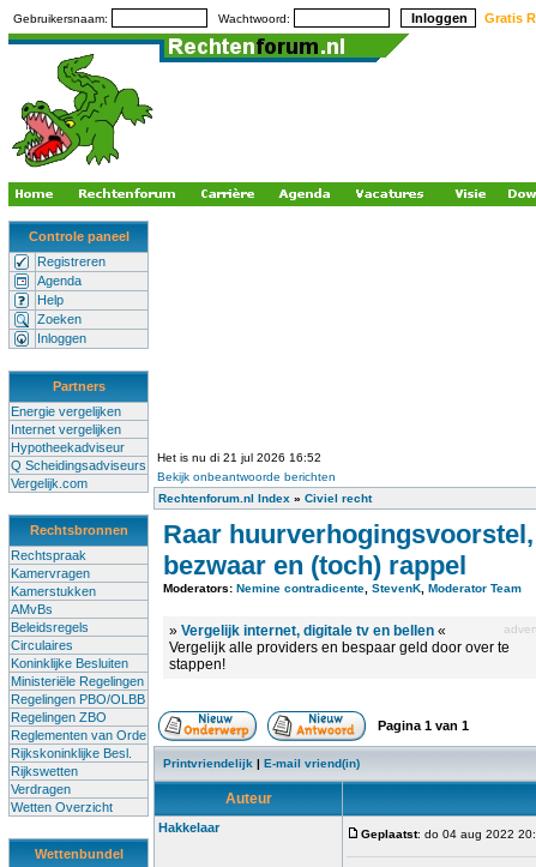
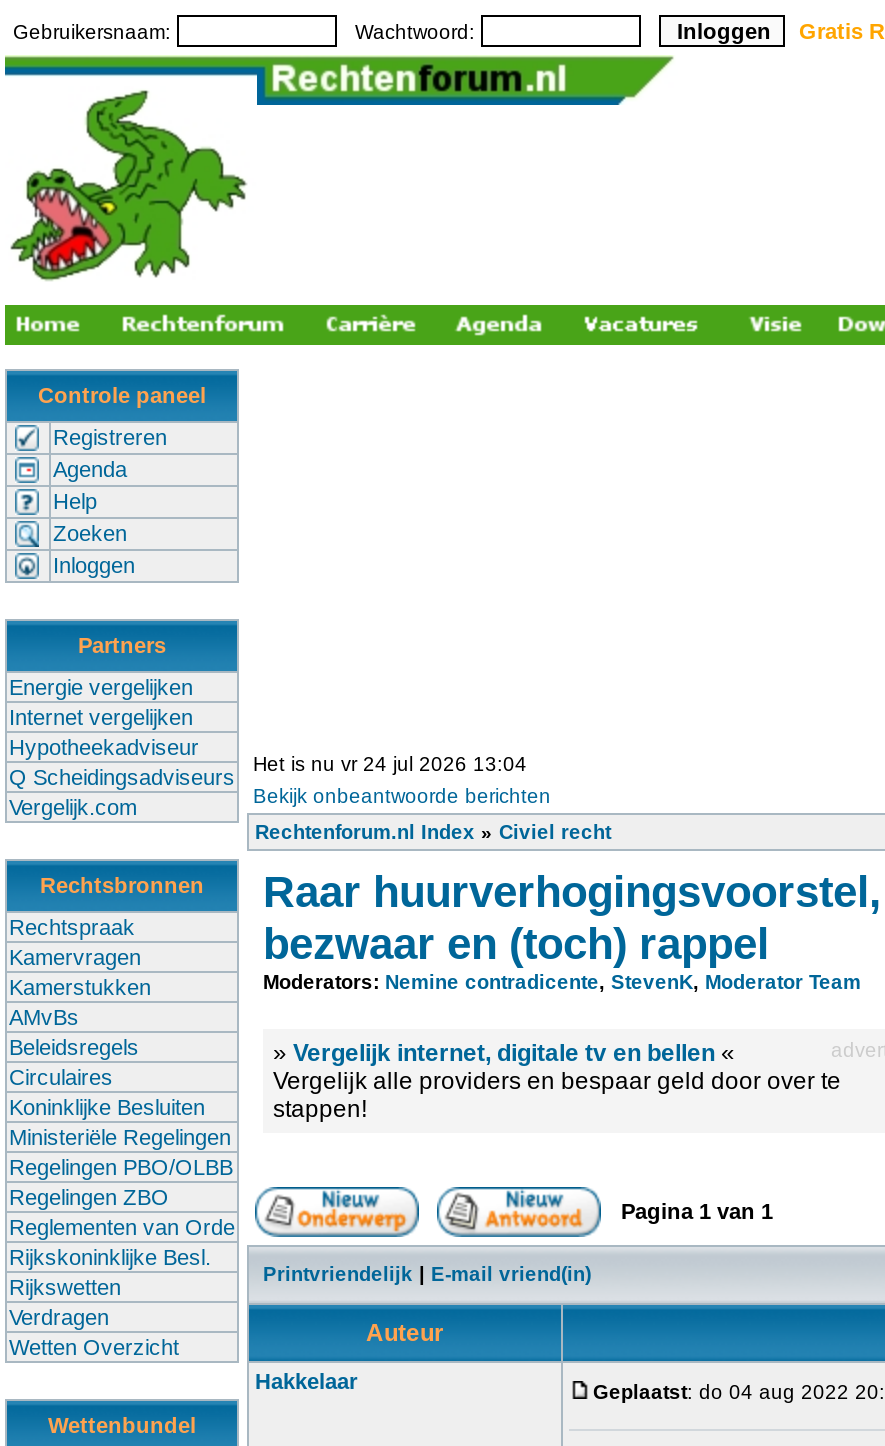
- Het is nu di 21 jul 2026 16:52
+ Het is nu vr 24 jul 2026 13:04
